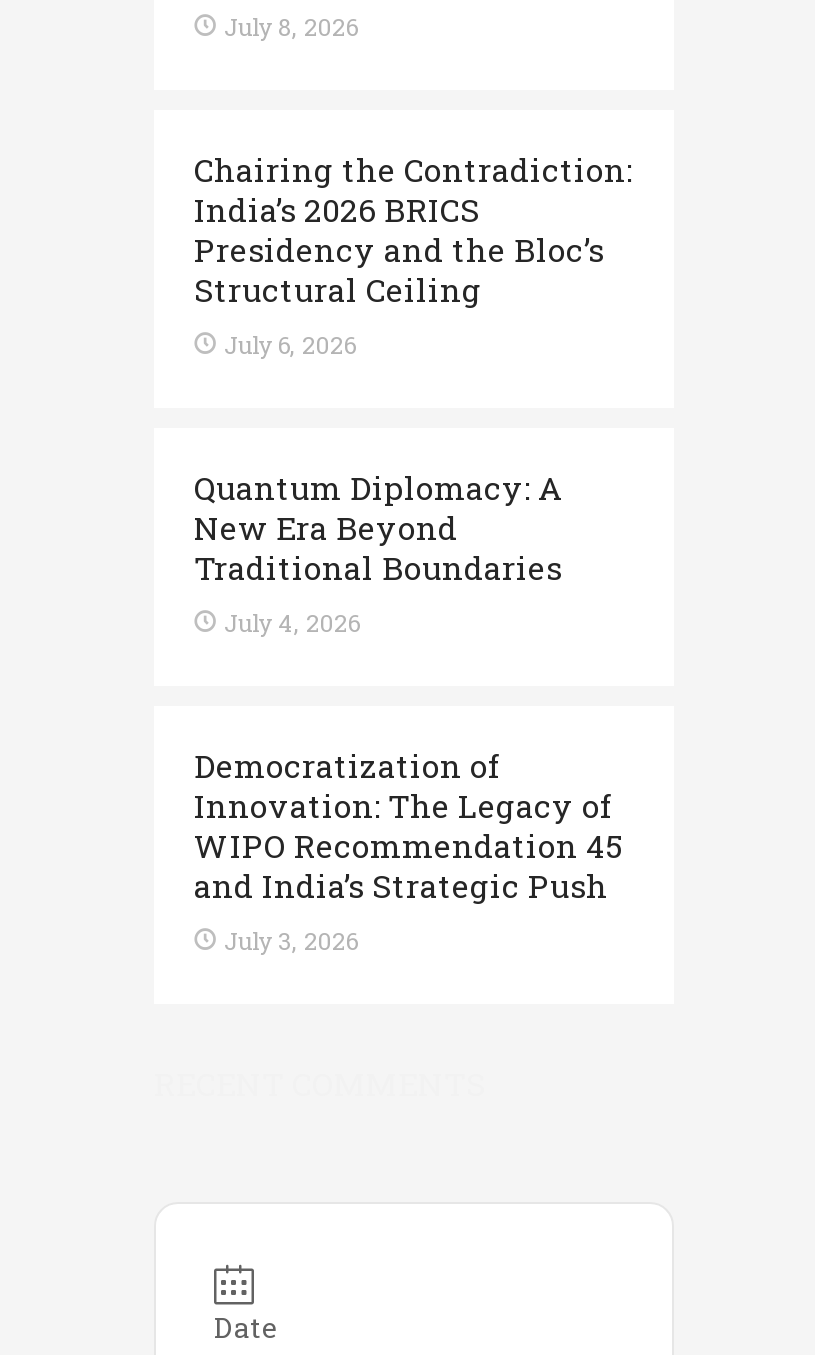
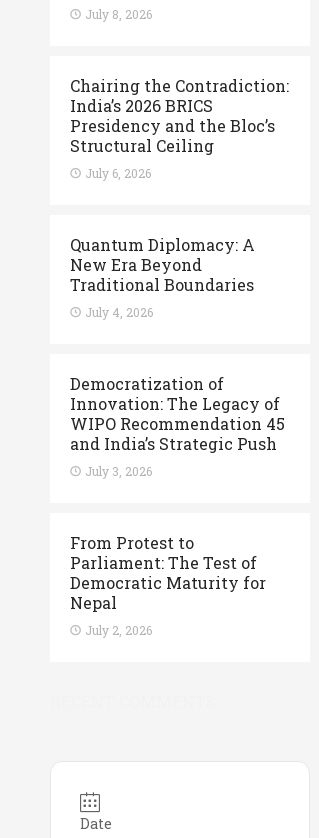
+ From Protest to
+ Parliament: The Test of
+ Democratic Maturity for
+ Nepal
+ July 2, 2026
